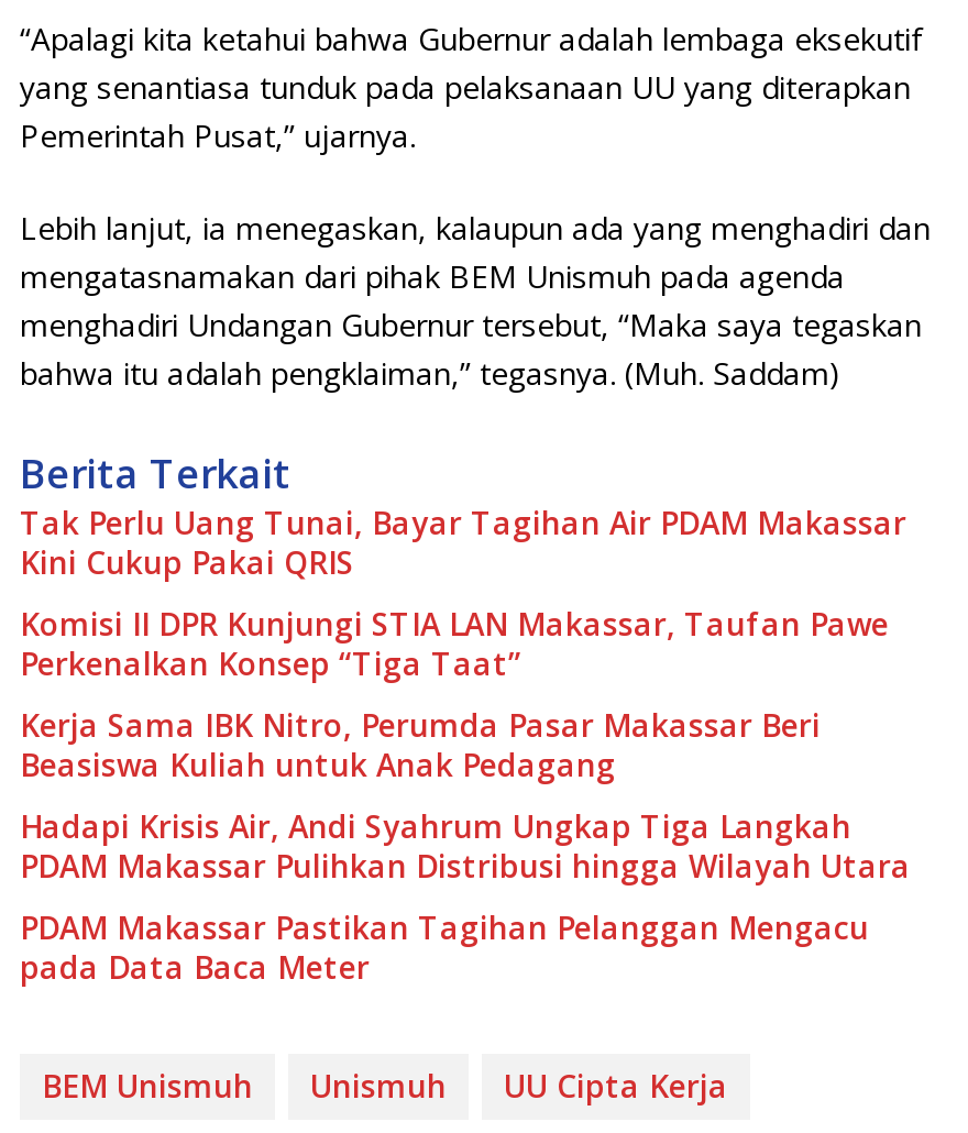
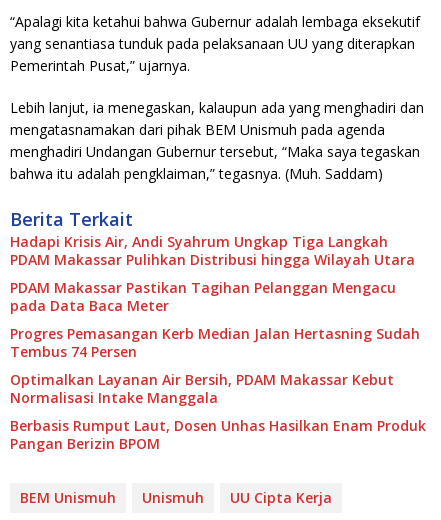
- Tak Perlu Uang Tunai, Bayar Tagihan Air PDAM Makassar
- Kini Cukup Pakai QRIS
- Komisi II DPR Kunjungi STIA LAN Makassar, Taufan Pawe
- Perkenalkan Konsep “Tiga Taat”
- Kerja Sama IBK Nitro, Perumda Pasar Makassar Beri
- Beasiswa Kuliah untuk Anak Pedagang

moved up: Hadapi Krisis Air, Andi Syahrum Ungkap Tiga Langkah | PDAM Makassar Pulihkan Distribusi hingga Wilayah Utara | PDAM Makassar Pastikan Tagihan Pelanggan Mengacu | pada Data Baca Meter

+ Progres Pemasangan Kerb Median Jalan Hertasning Sudah
+ Tembus 74 Persen
+ Optimalkan Layanan Air Bersih, PDAM Makassar Kebut
+ Normalisasi Intake Manggala
+ Berbasis Rumput Laut, Dosen Unhas Hasilkan Enam Produk
+ Pangan Berizin BPOM
